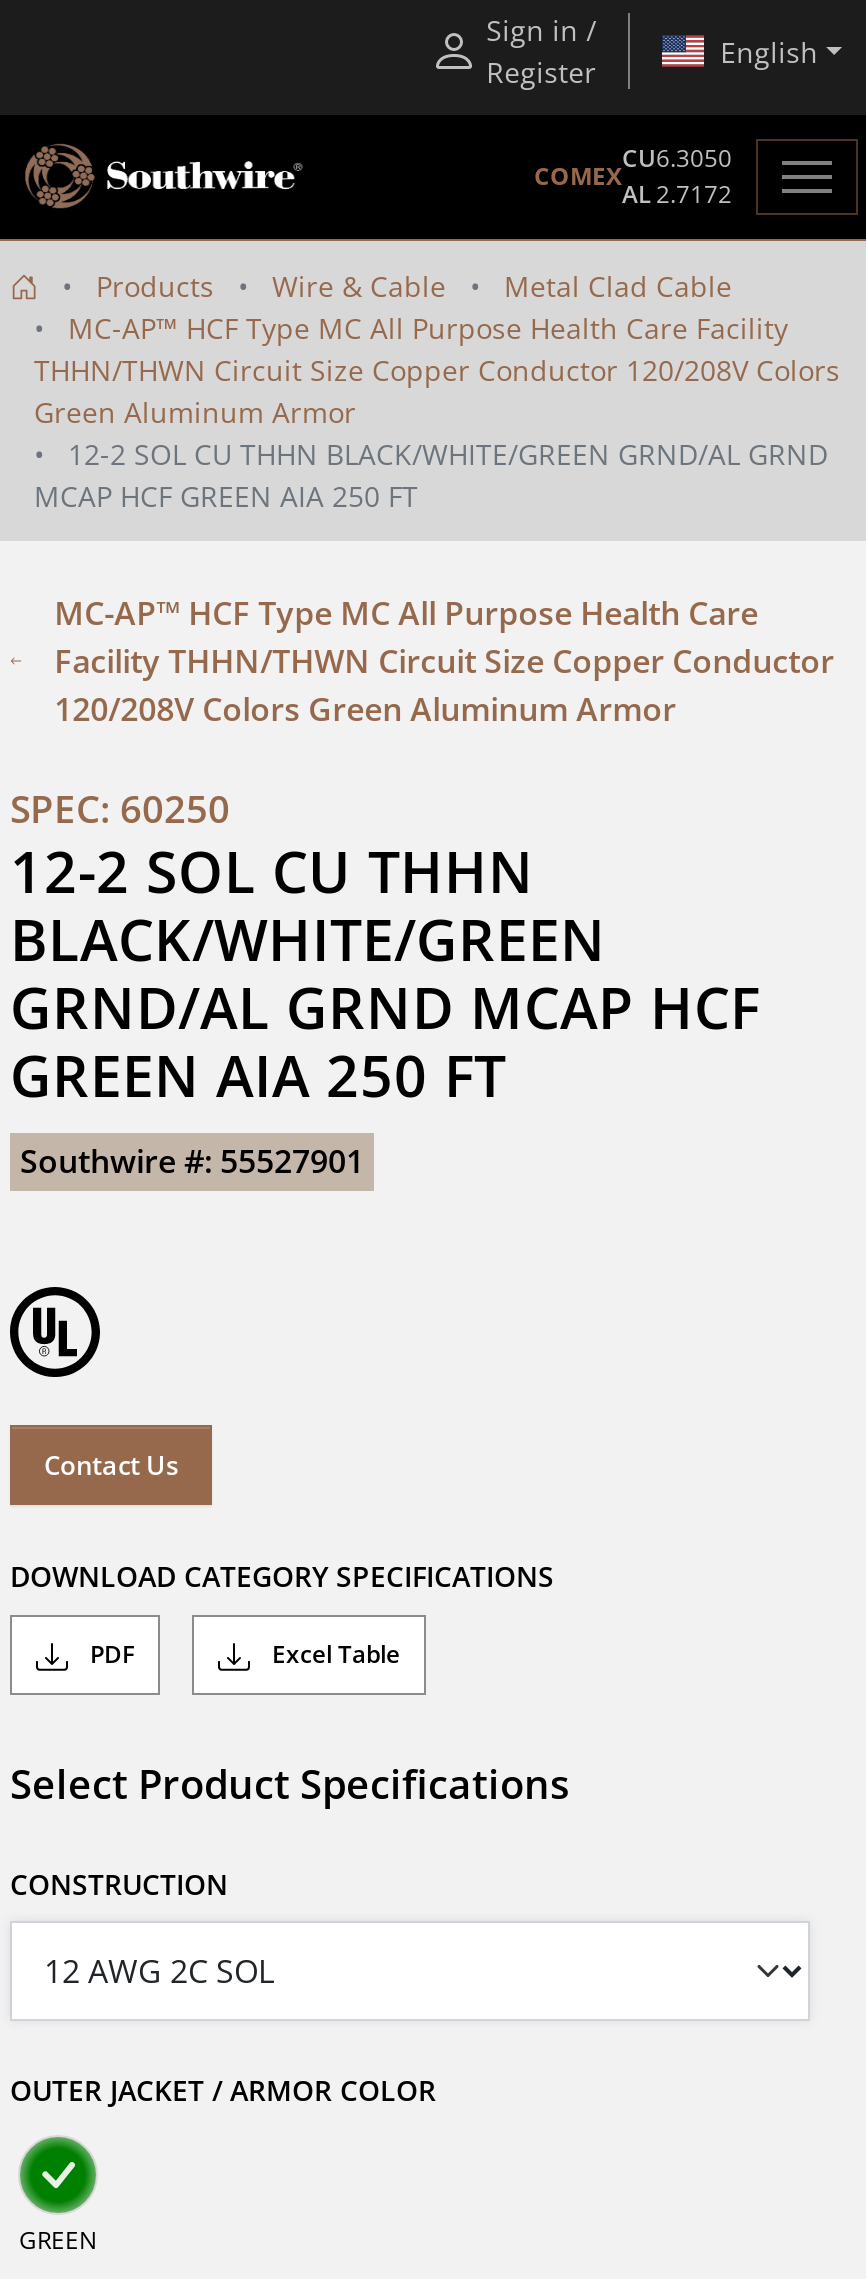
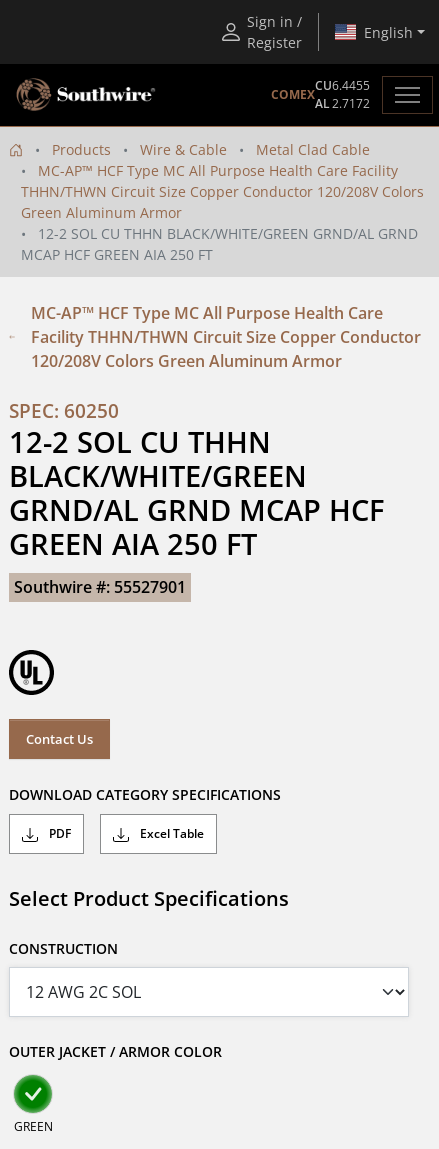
- CU6.3050
+ CU6.4455
